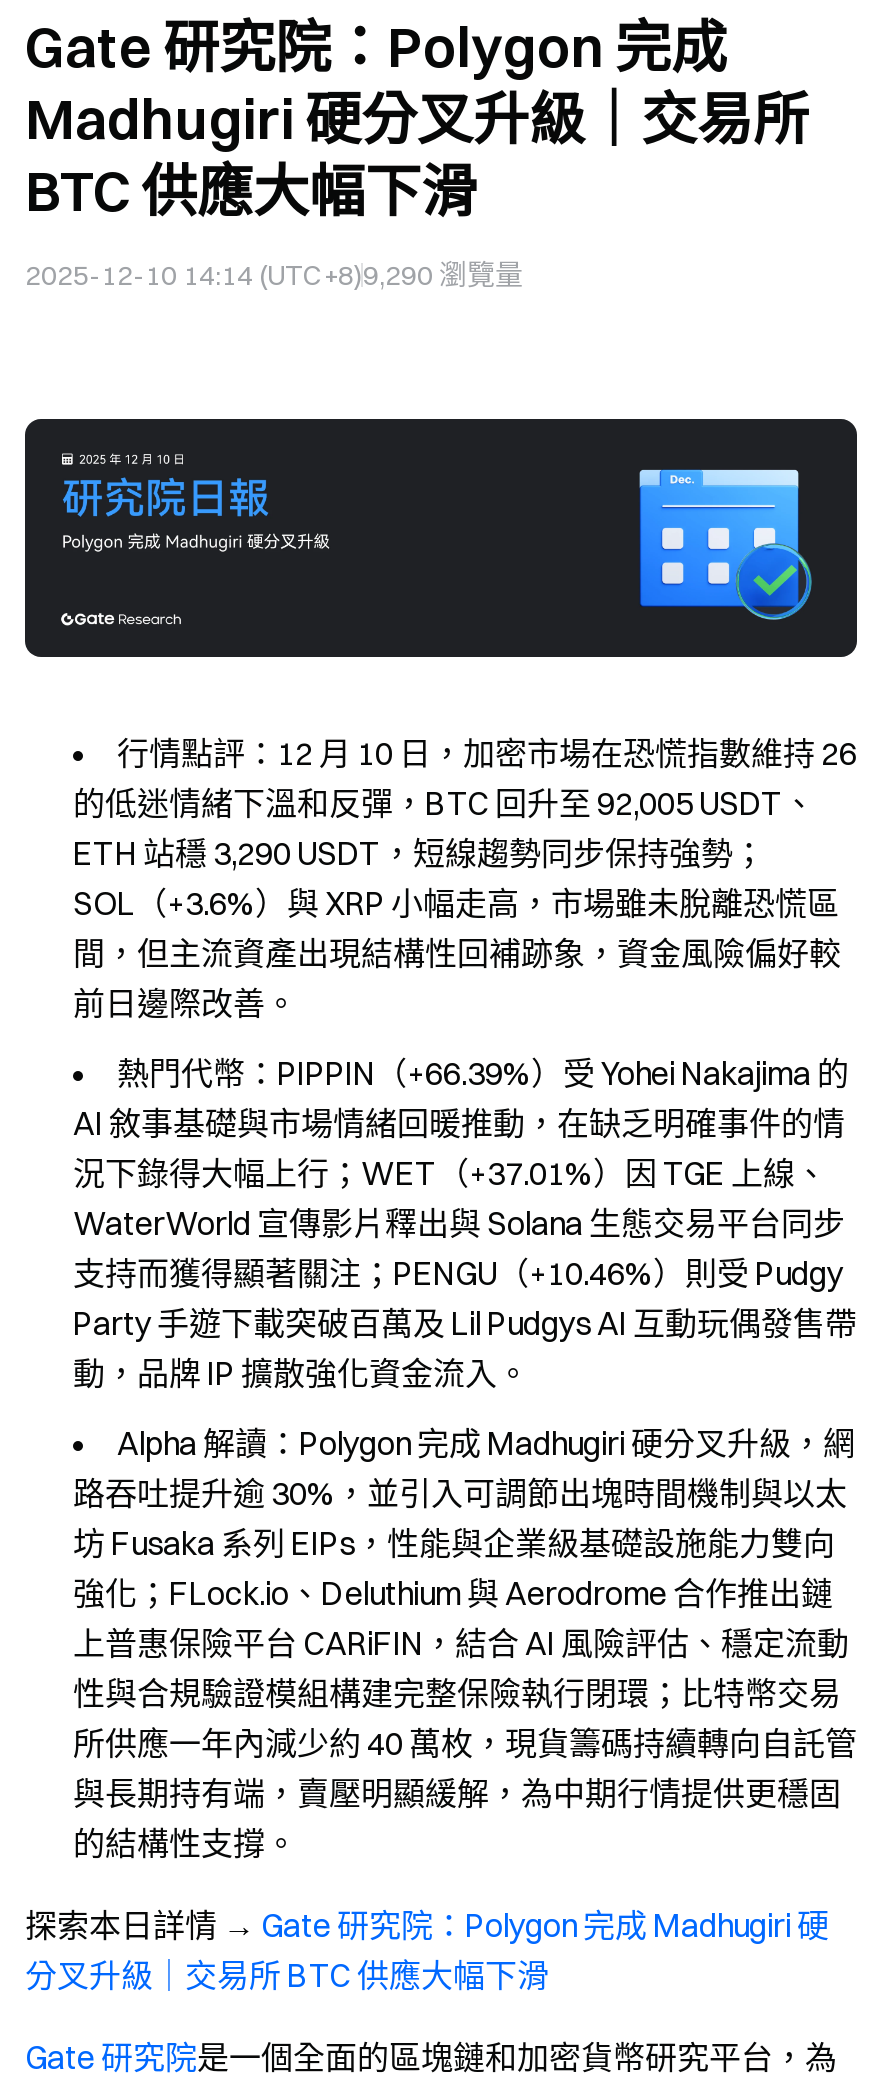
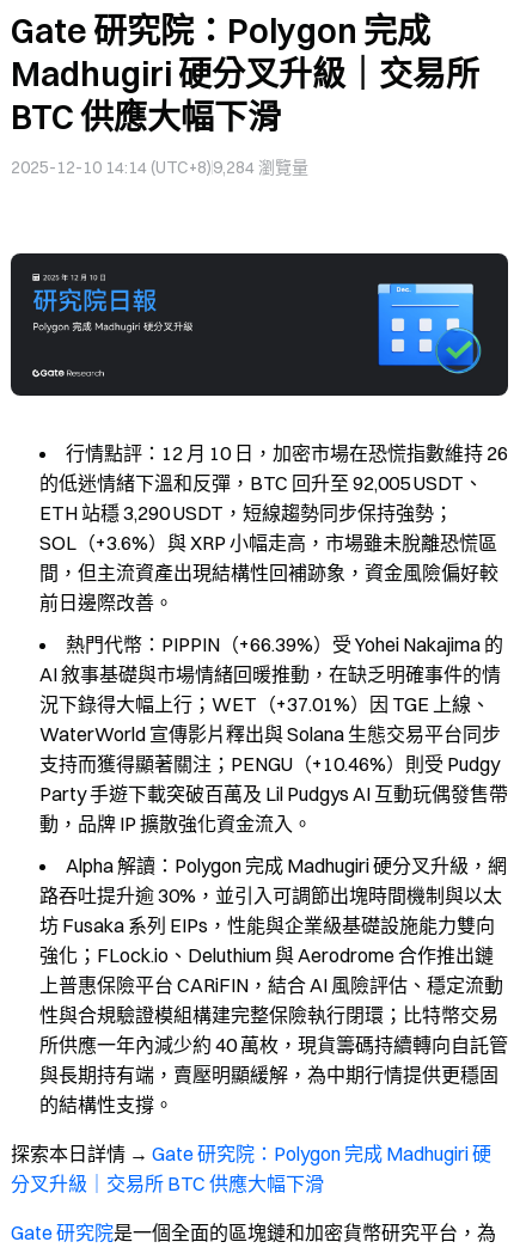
- 2025-12-10 14:14 (UTC+8)9,290瀏覽量
+ 2025-12-10 14:14 (UTC+8)9,284瀏覽量
